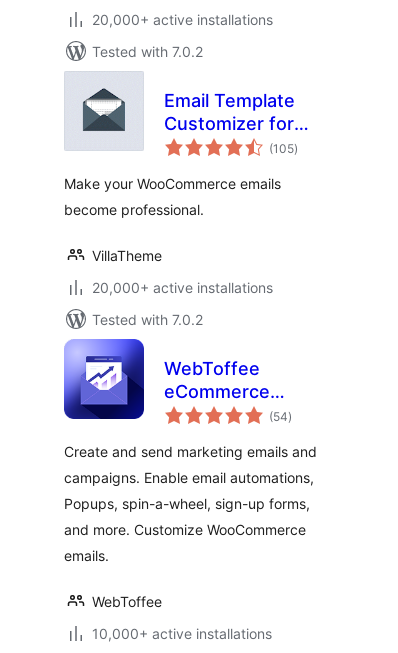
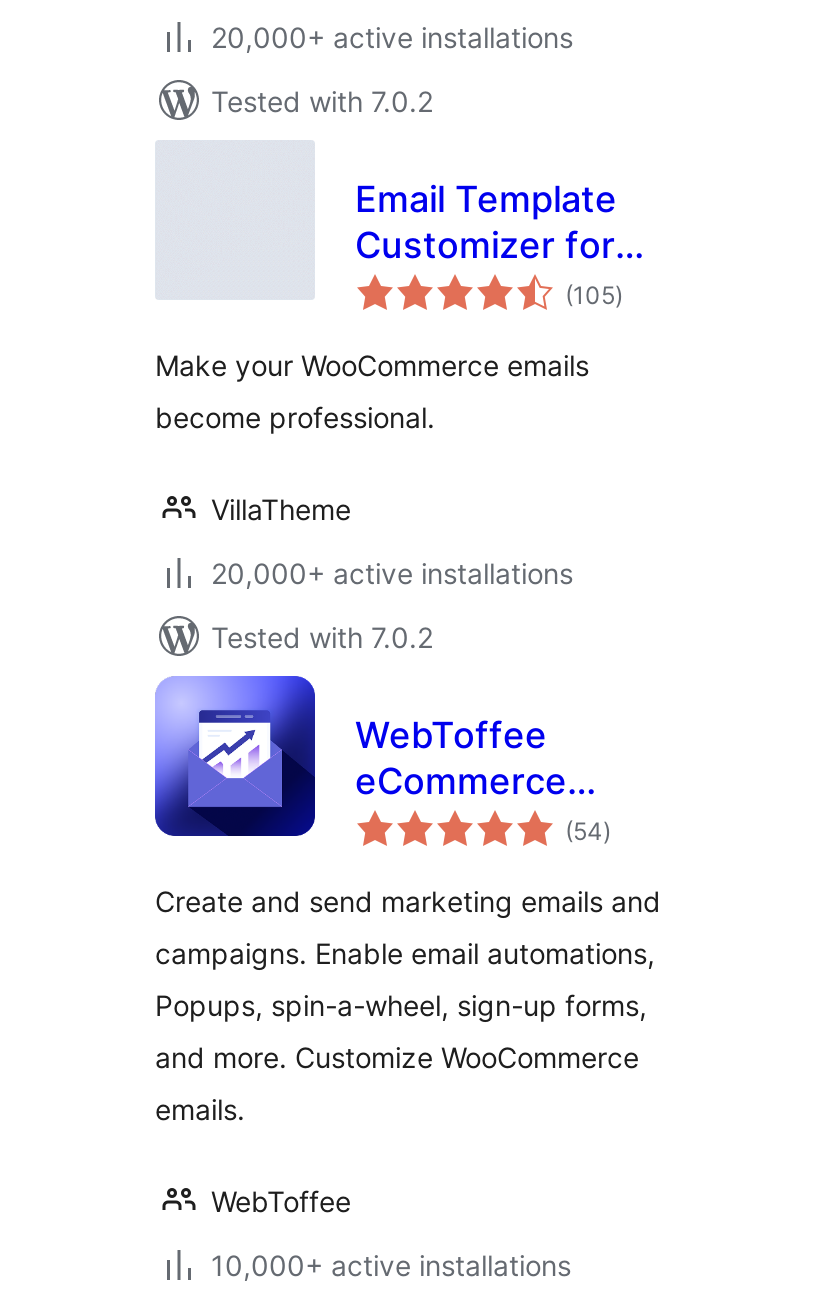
- [image]
